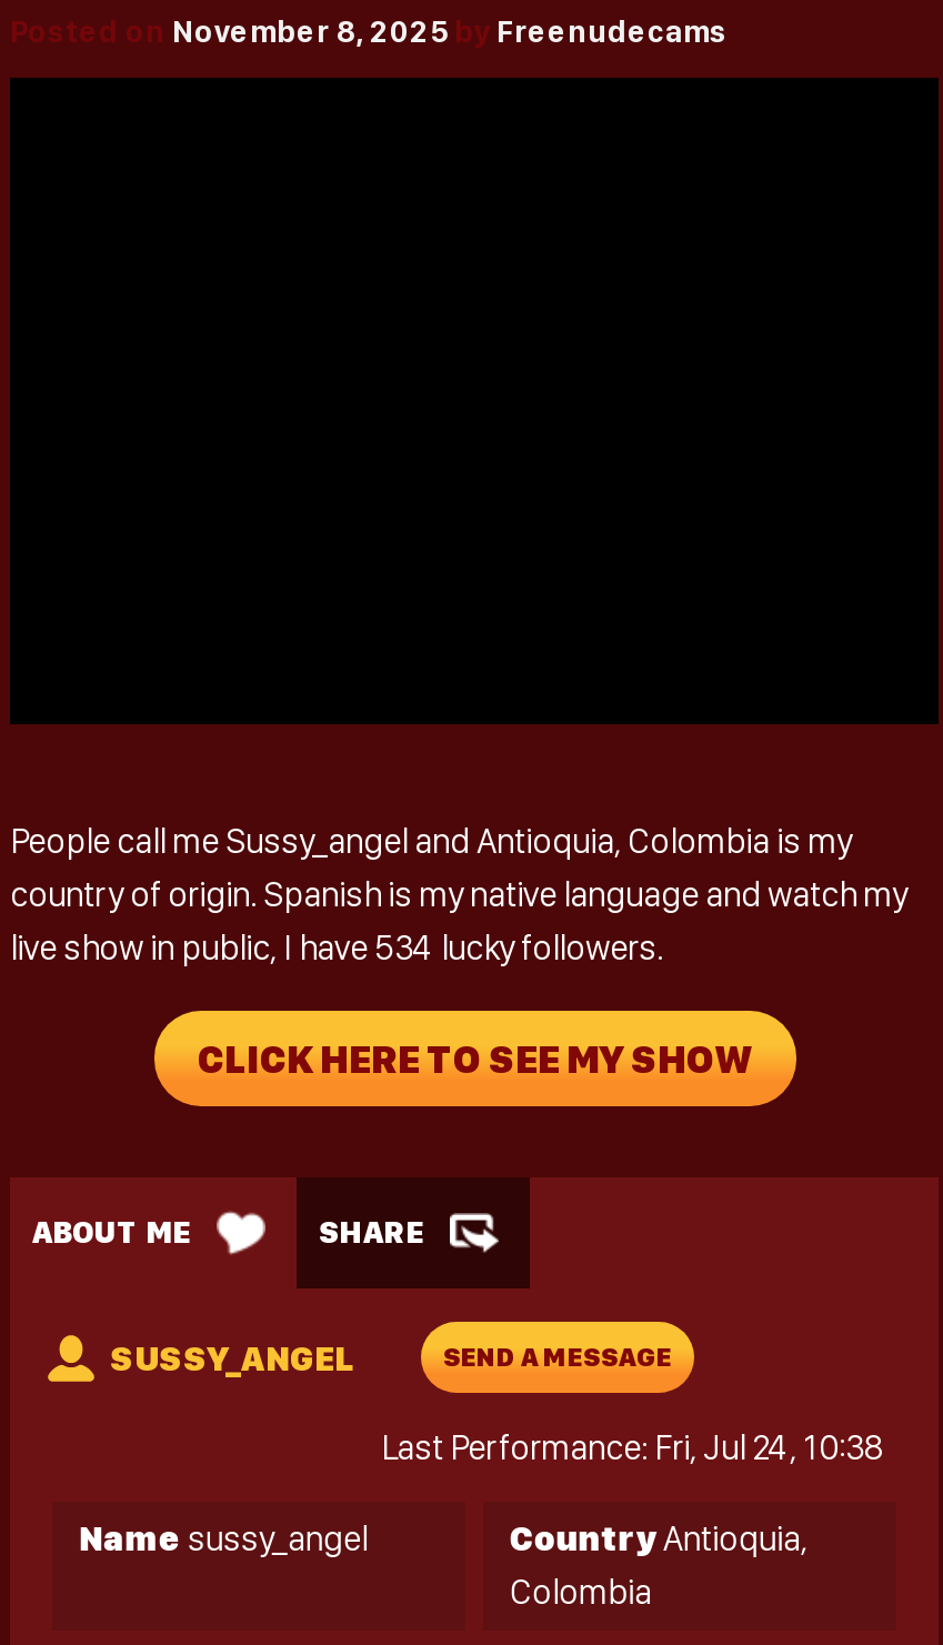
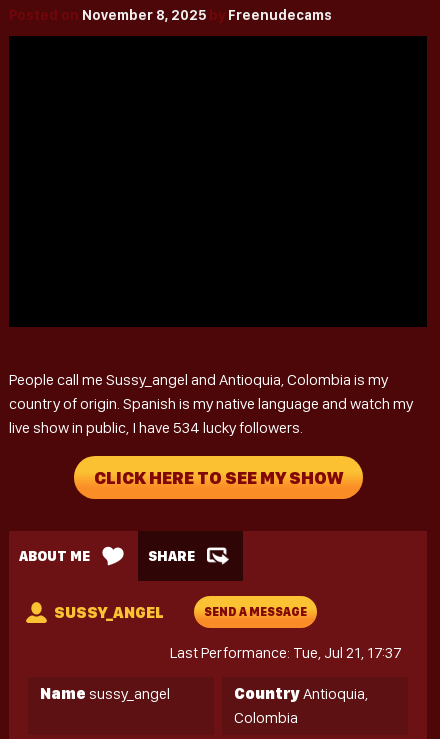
- Last Performance: Fri, Jul 24, 10:38
+ Last Performance: Tue, Jul 21, 17:37
